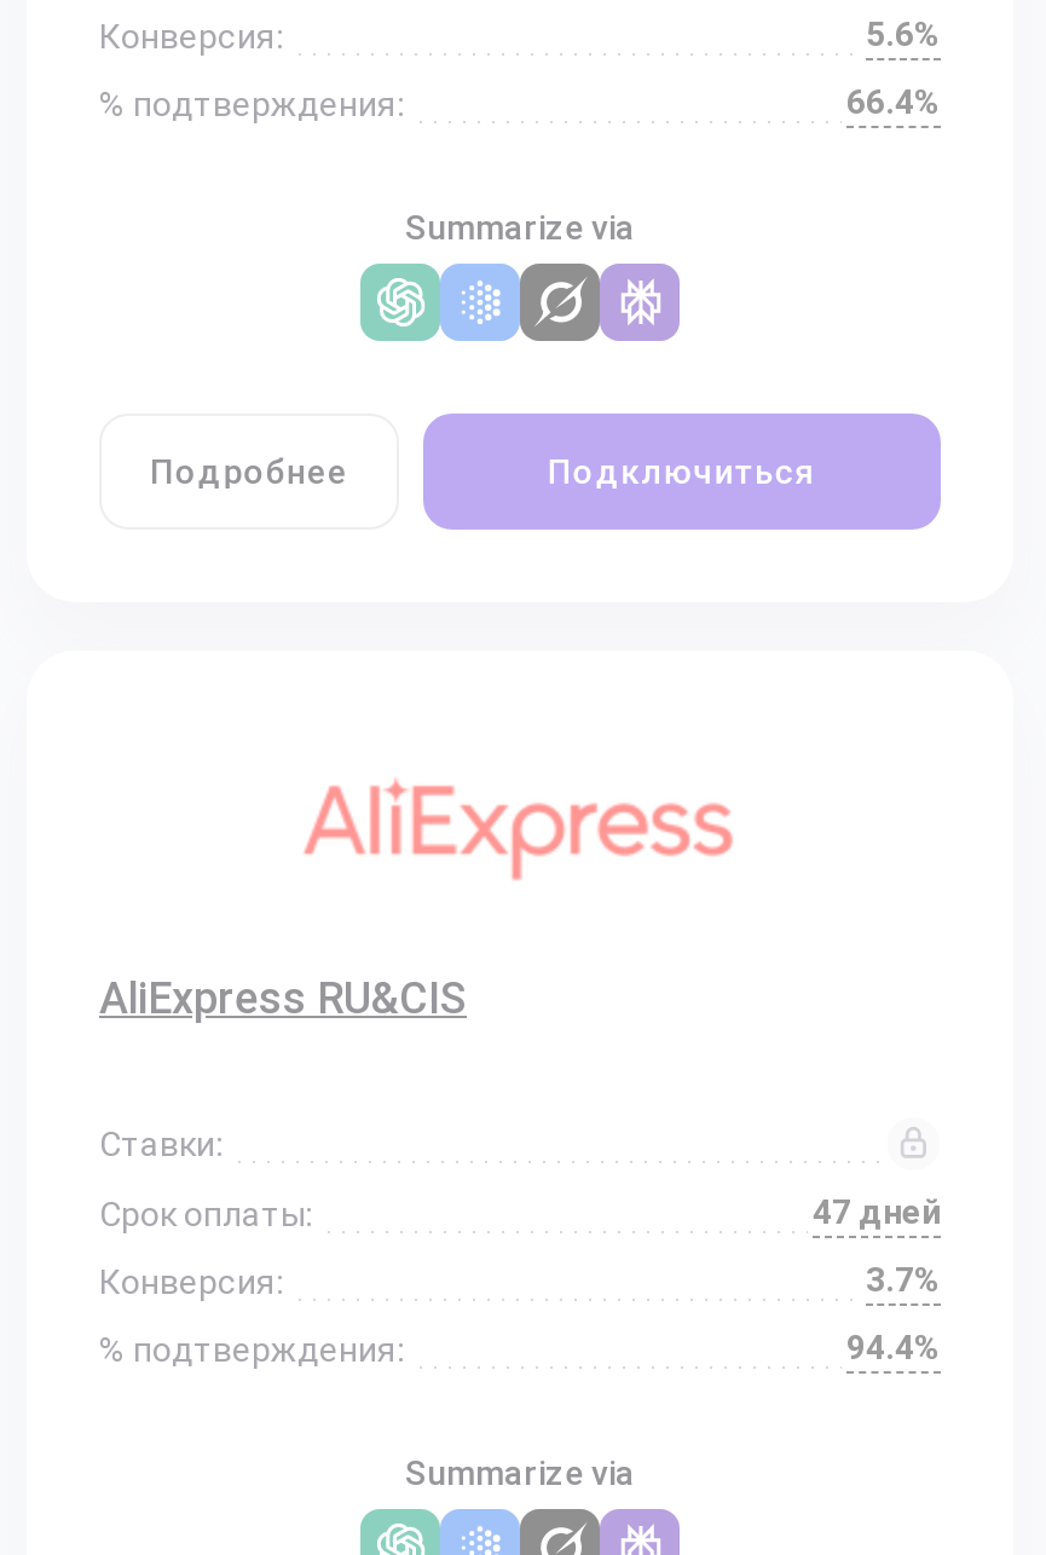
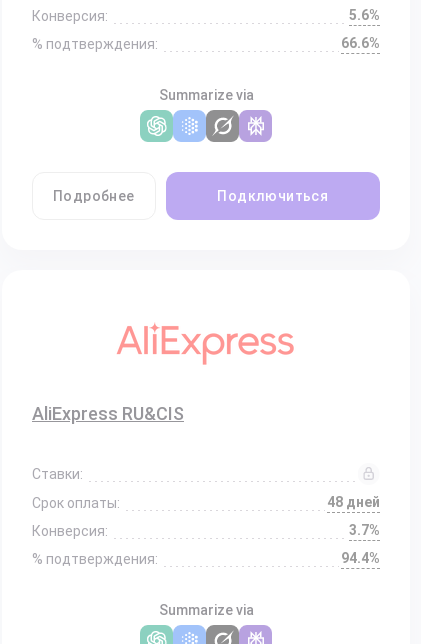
- 66.4%
+ 66.6%

- 47 дней
+ 48 дней
